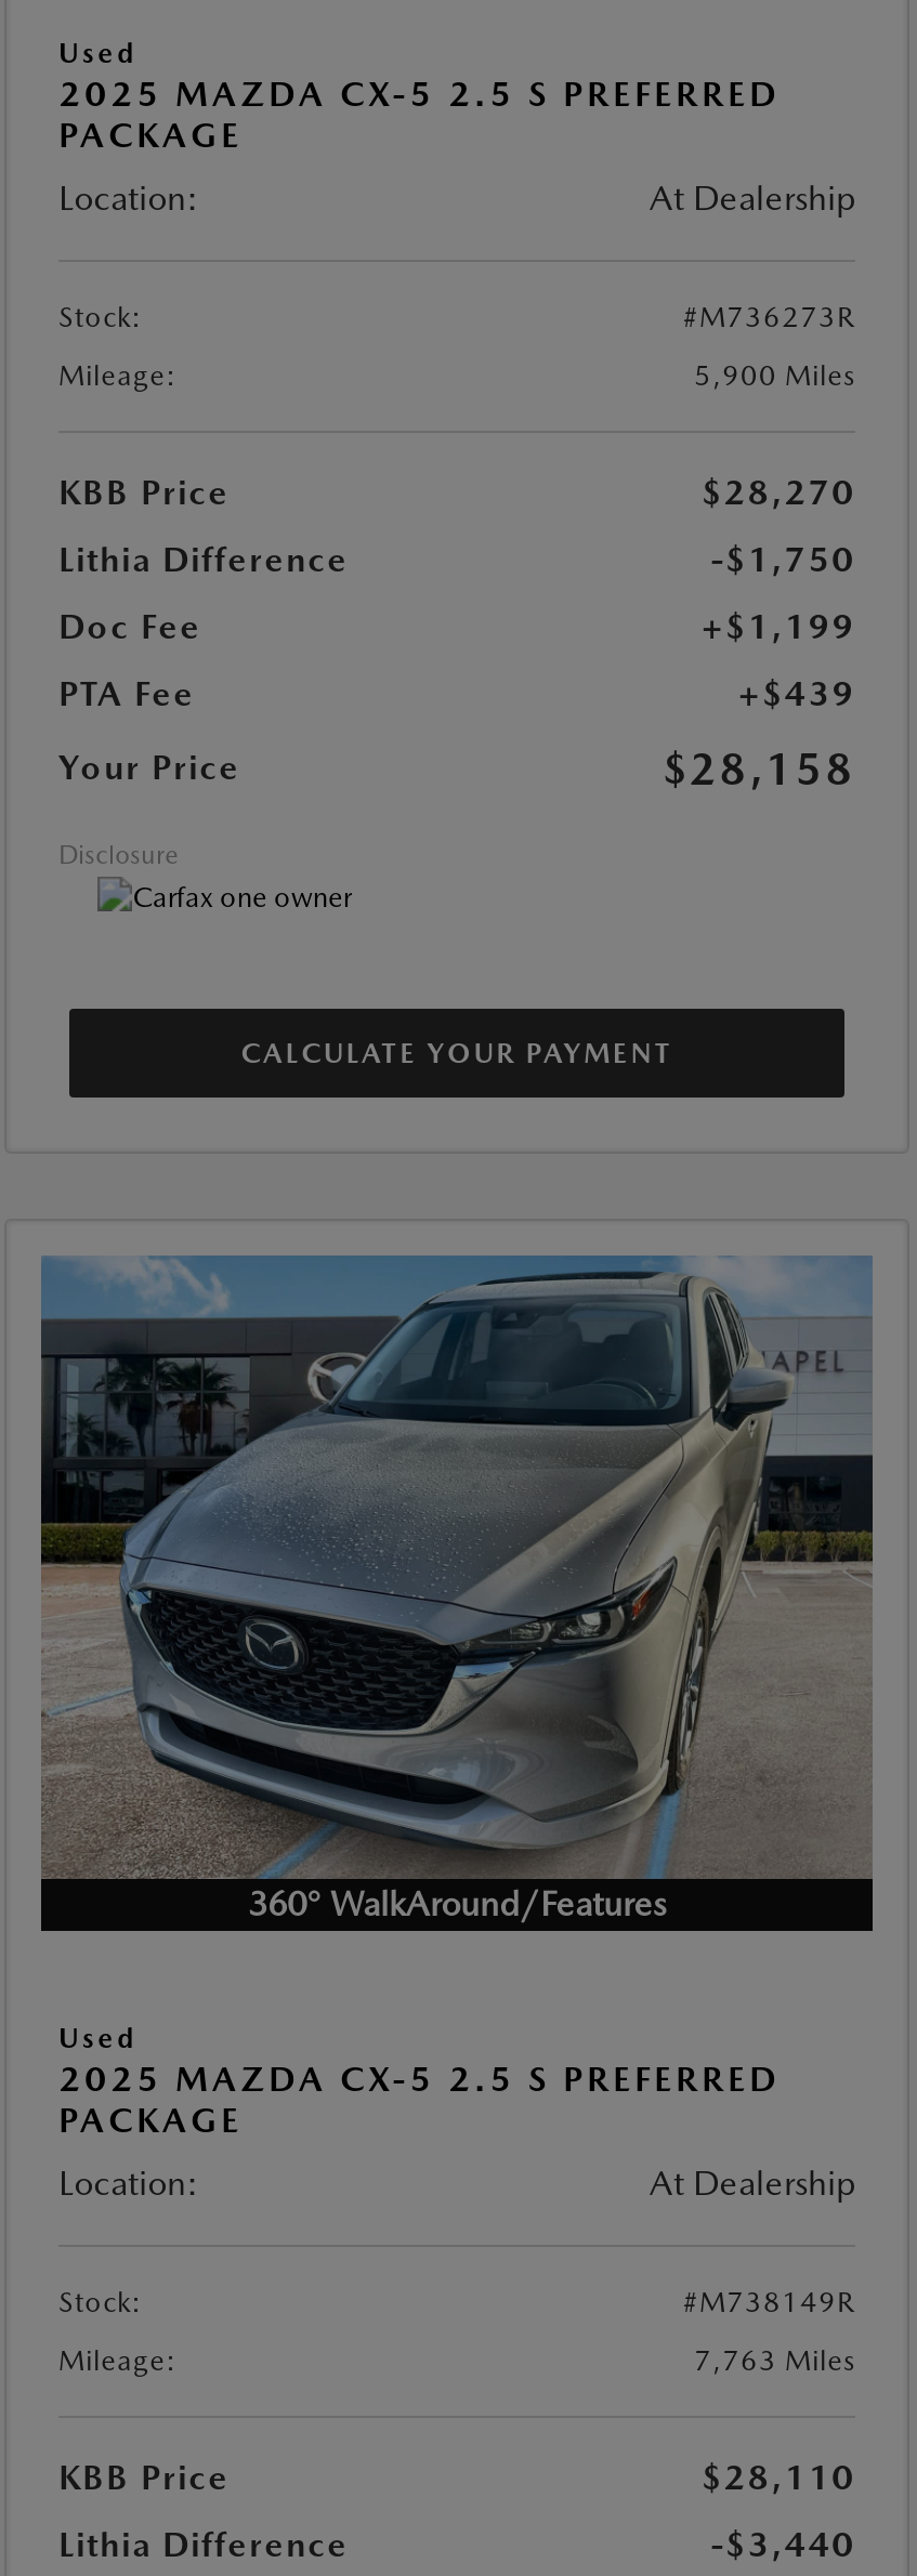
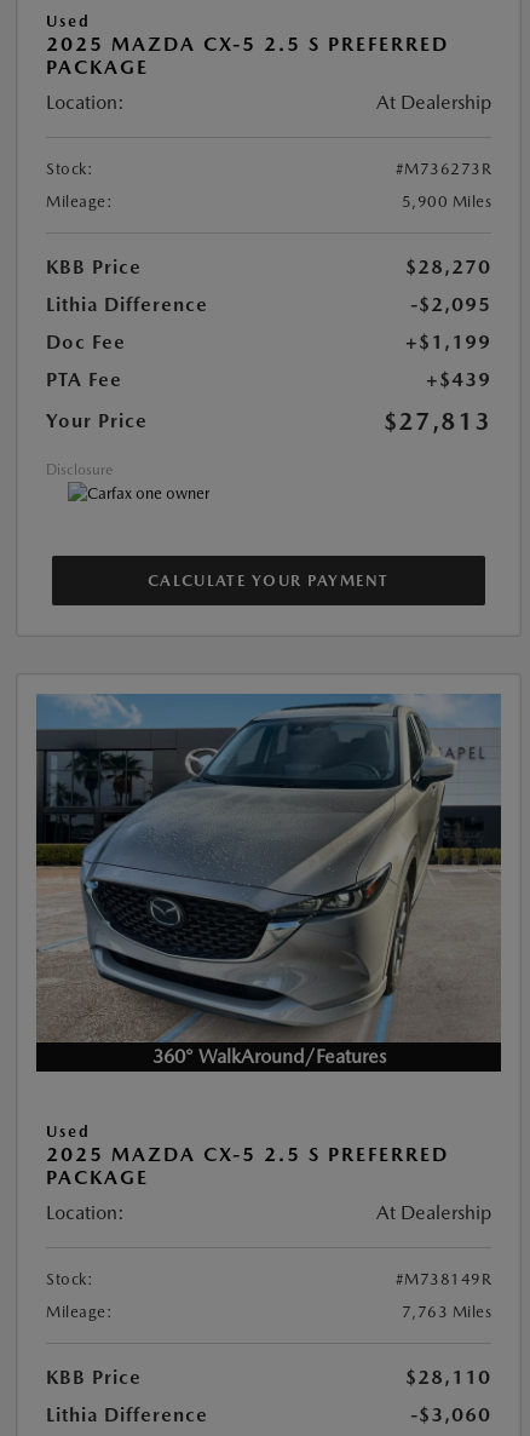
- -$1,750
+ -$2,095

- $28,158
+ $27,813

- -$3,440
+ -$3,060
